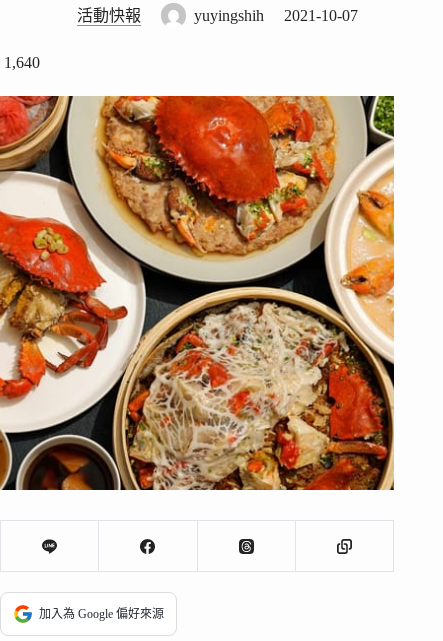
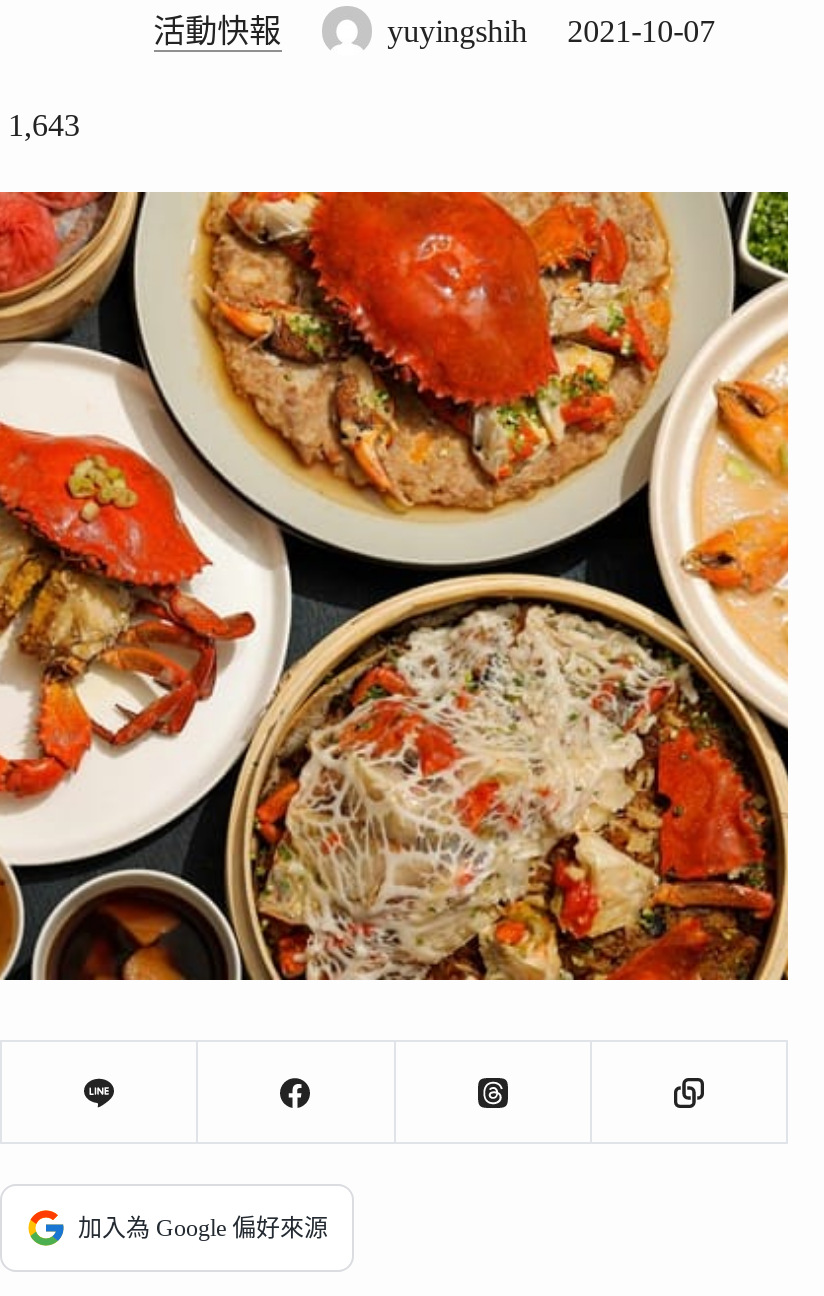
- 1,640
+ 1,643
